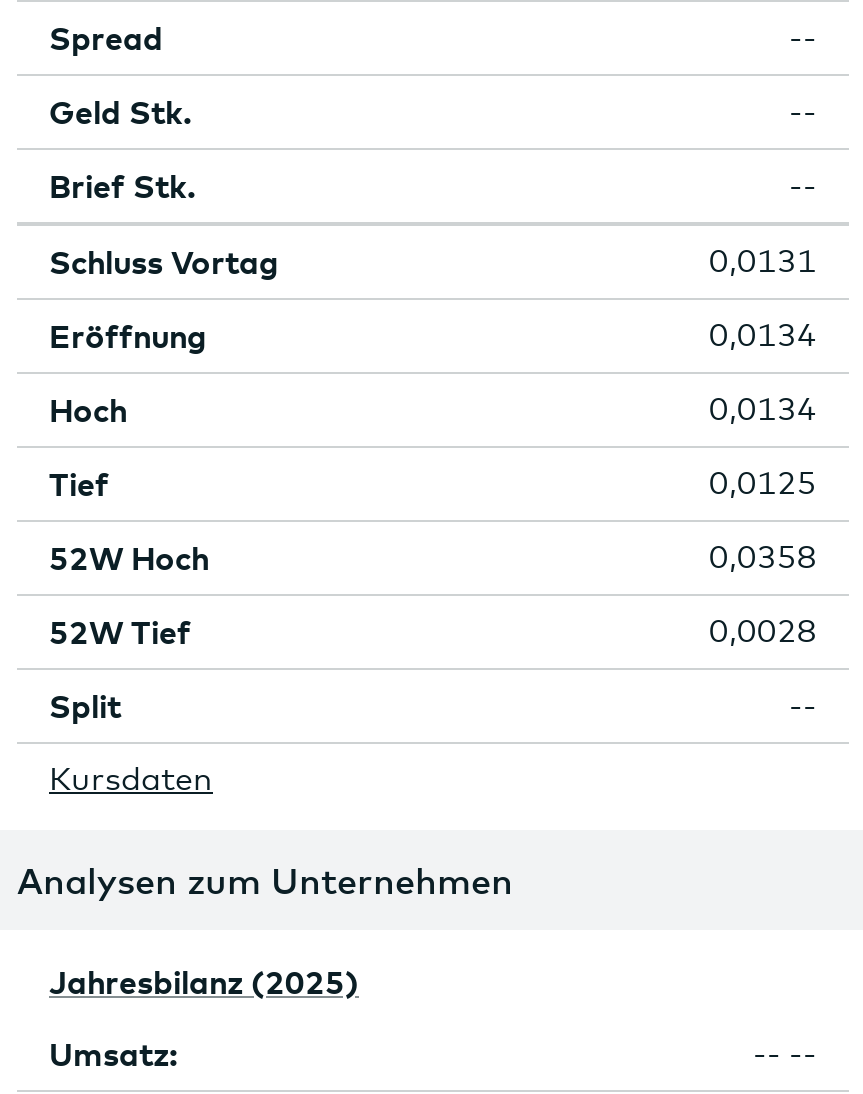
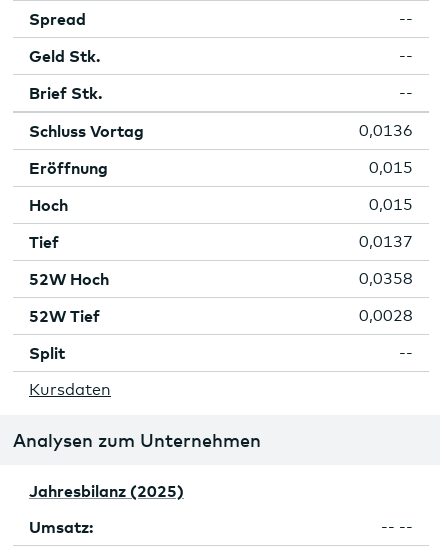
- 0,0131
+ 0,0136

- 0,0134
+ 0,015

- 0,0134
+ 0,015

- 0,0125
+ 0,0137
